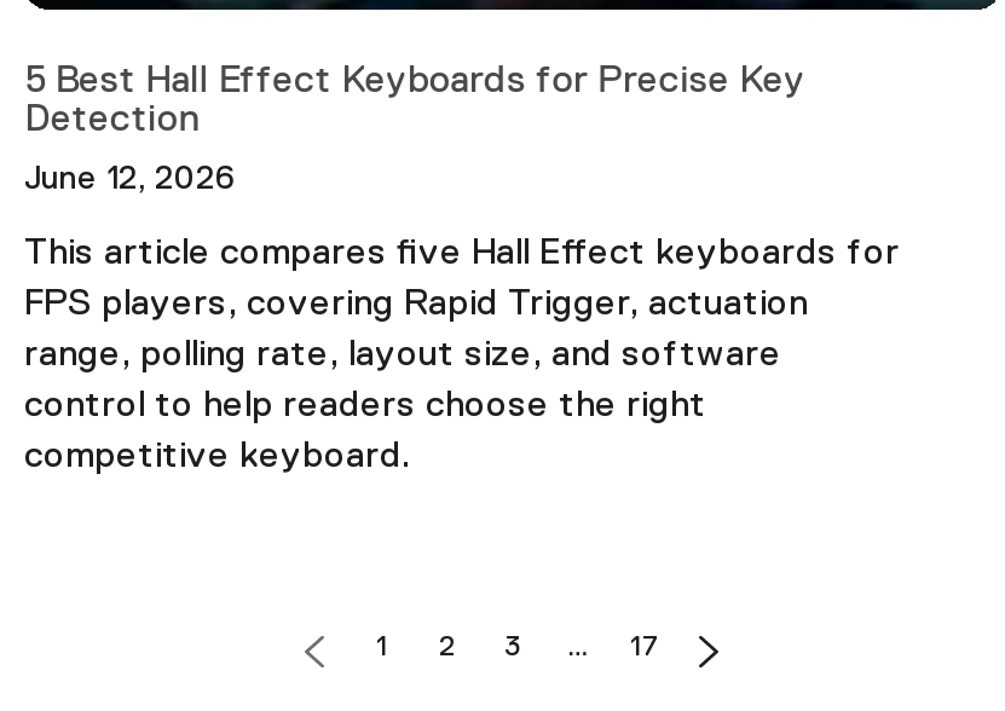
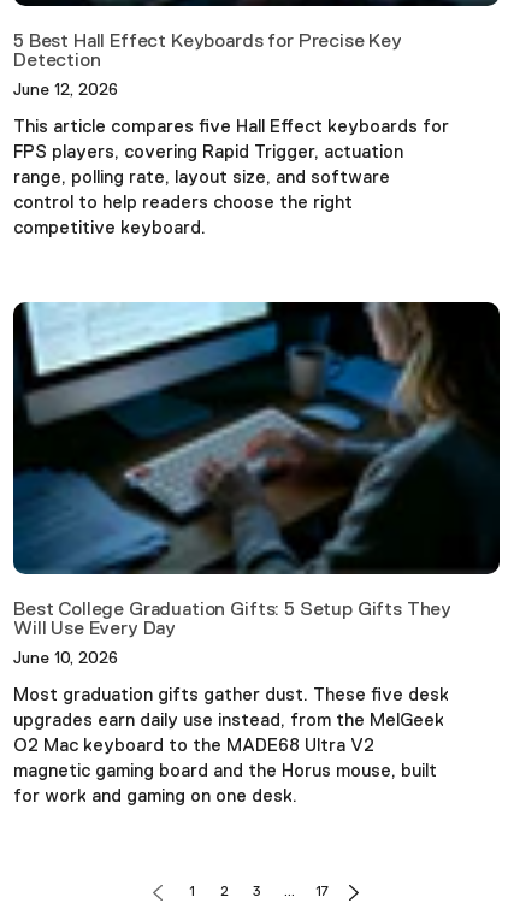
+ [image]
+ Best College Graduation Gifts: 5 Setup Gifts They
+ Will Use Every Day
+ June 10, 2026
+ Most graduation gifts gather dust. These five desk
+ upgrades earn daily use instead, from the MelGeek
+ O2 Mac keyboard to the MADE68 Ultra V2
+ magnetic gaming board and the Horus mouse, built
+ for work and gaming on one desk.
